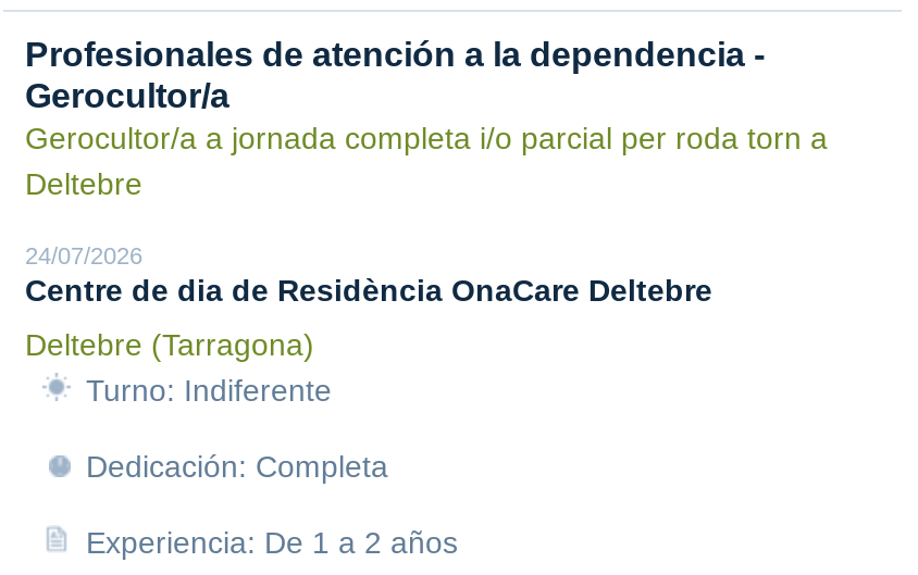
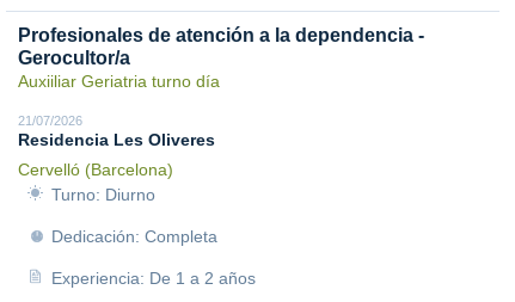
- Gerocultor/a a jornada completa i/o parcial per roda torn a
- Deltebre
+ Auxiiliar Geriatria turno día

- 24/07/2026
- Centre de dia de Residència OnaCare Deltebre
+ 21/07/2026
+ Residencia Les Oliveres

- Deltebre (Tarragona)
- Turno: Indiferente
+ Cervelló (Barcelona)
+ Turno: Diurno
